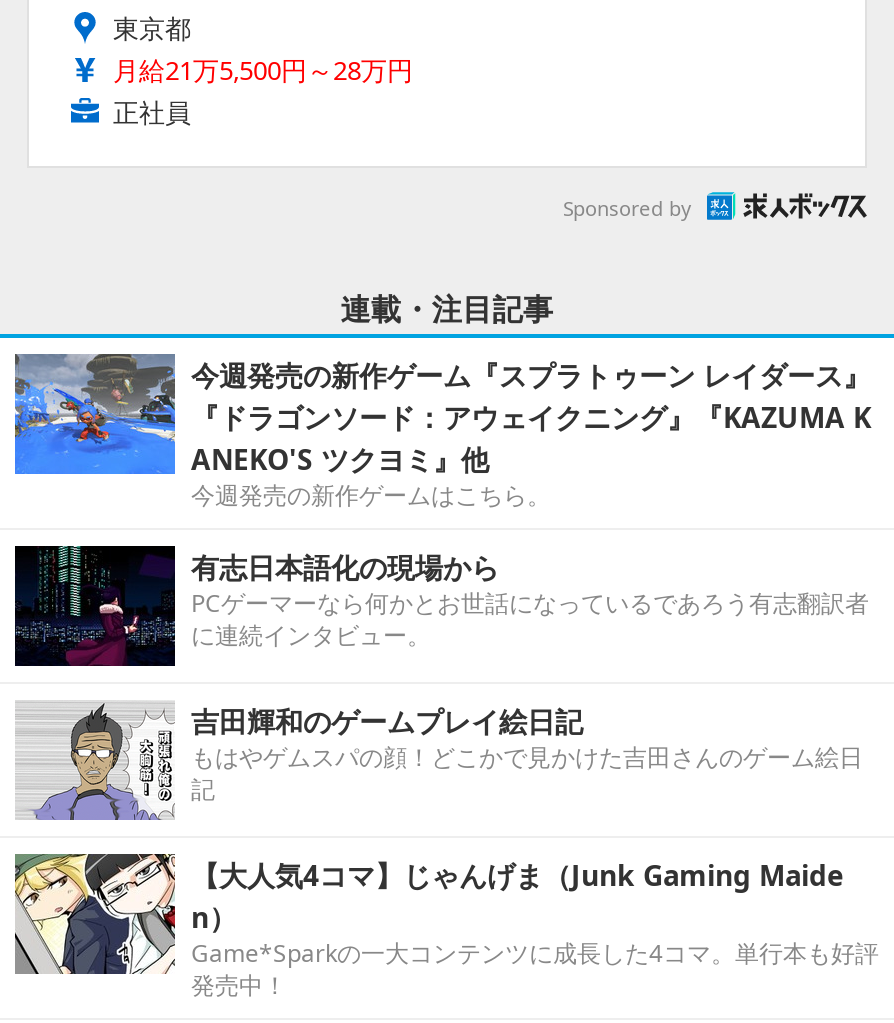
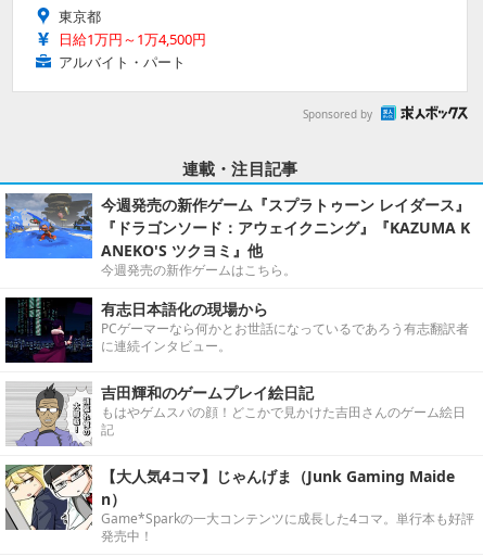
- 月給21万5,500円～28万円
- 正社員
+ 日給1万円～1万4,500円
+ アルバイト・パート
